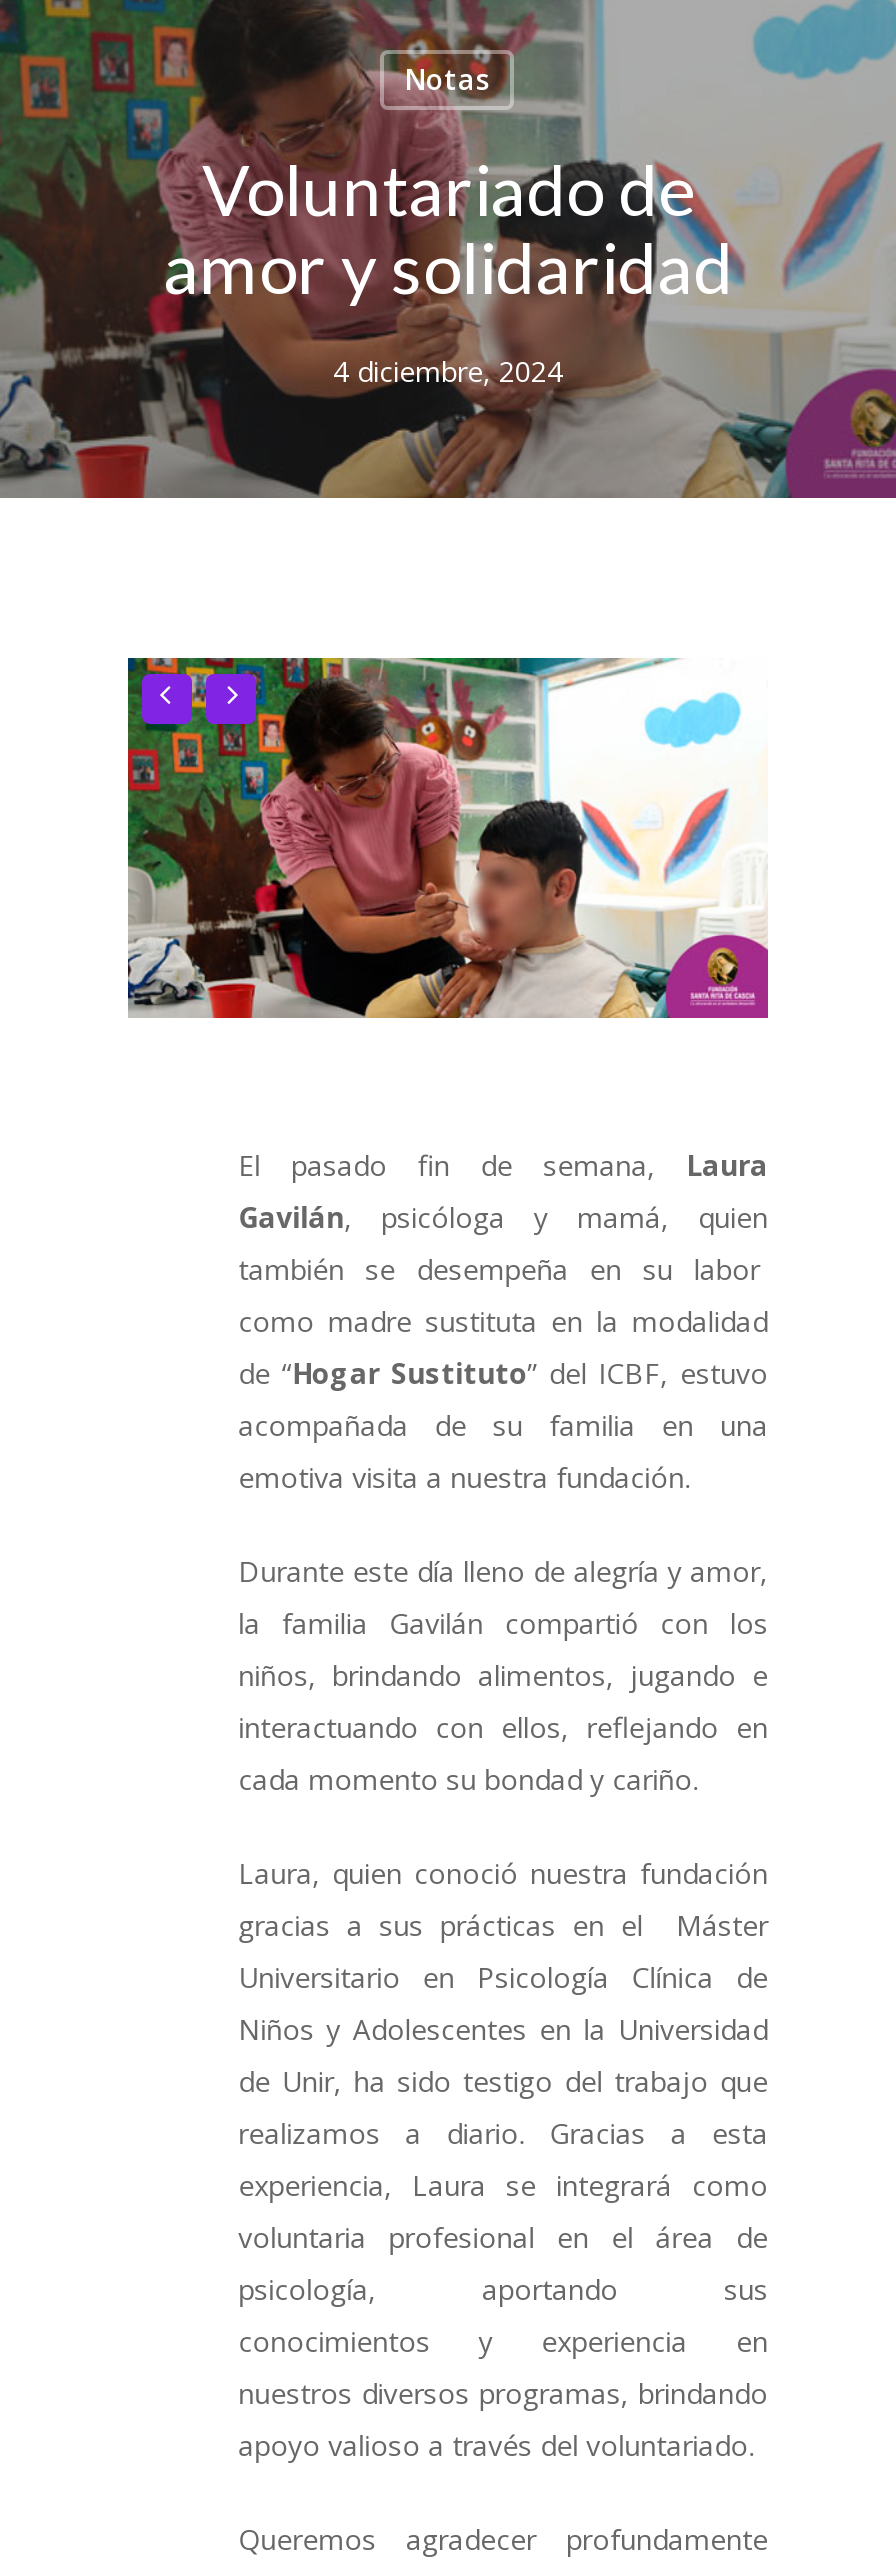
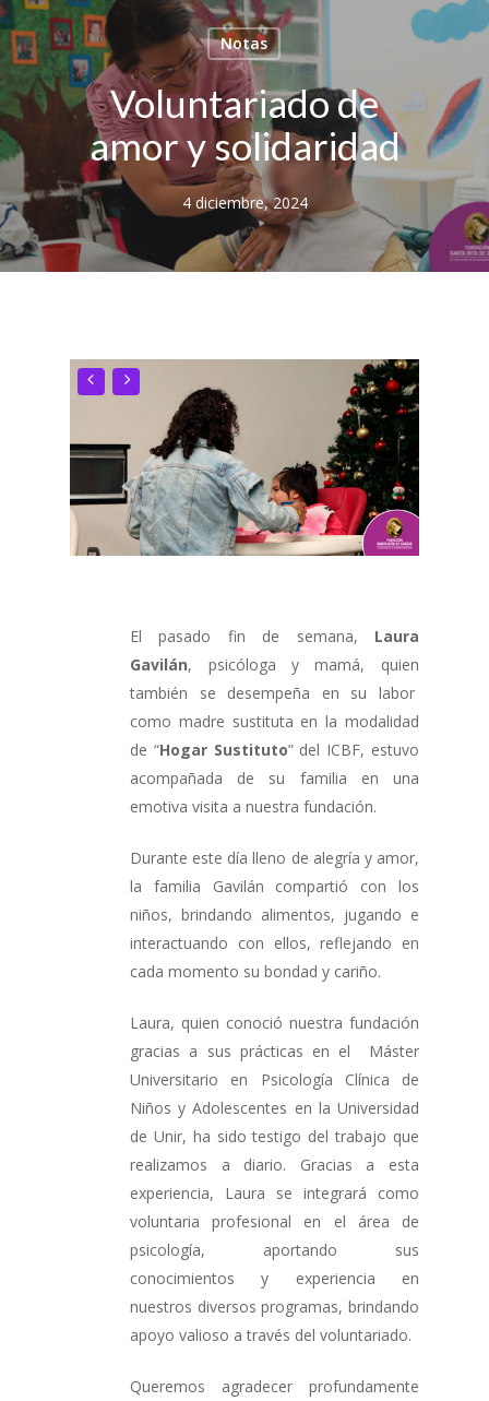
- [image]
+ [image]
